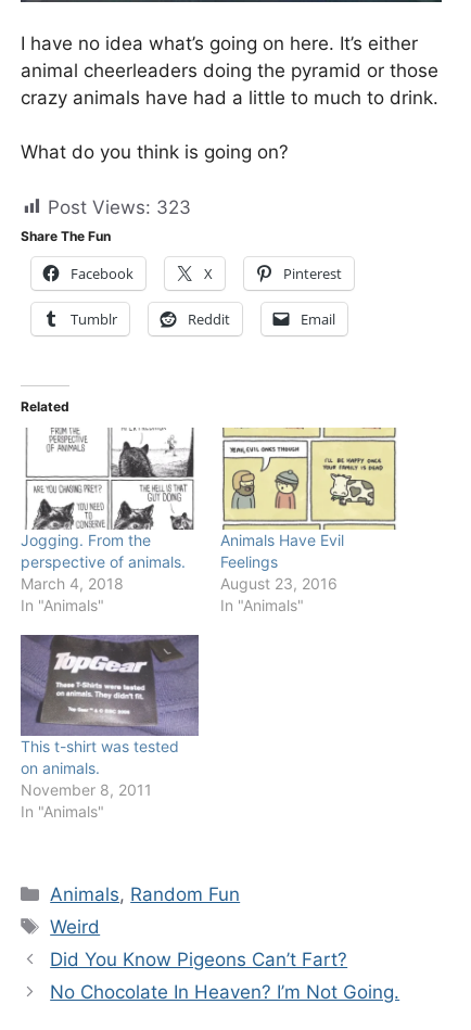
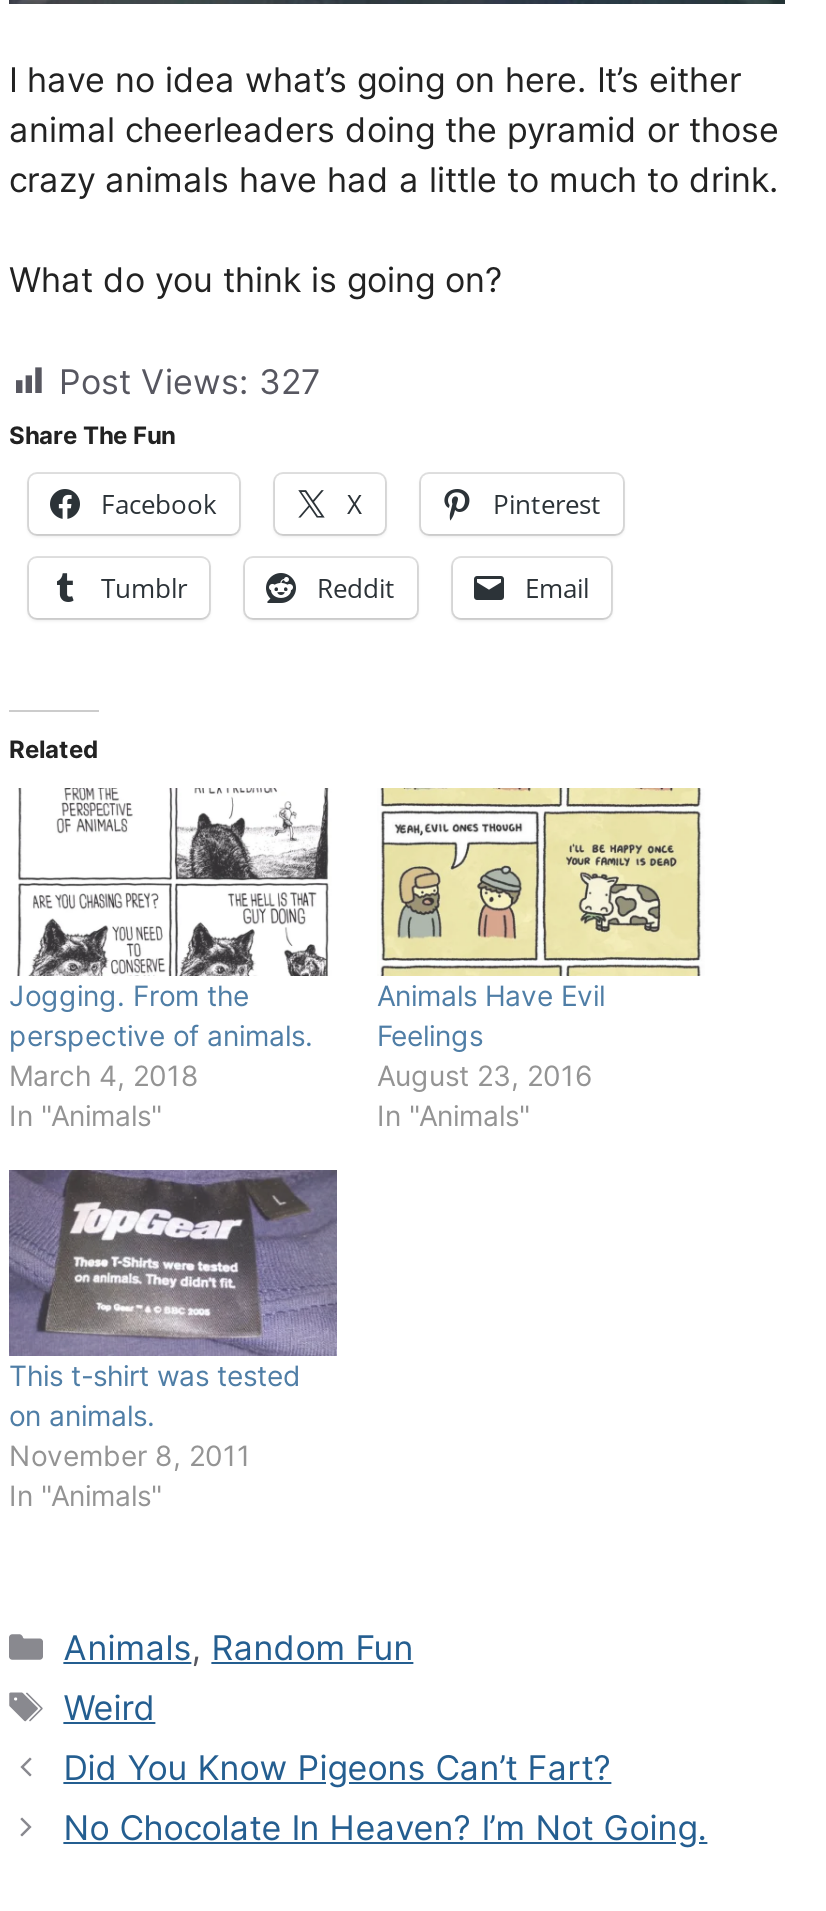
- Post Views: 323
+ Post Views: 327
